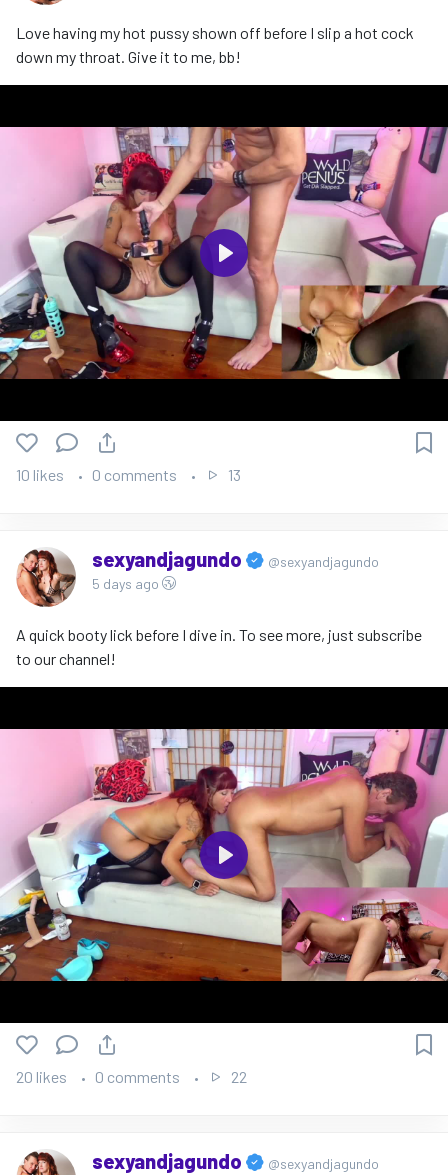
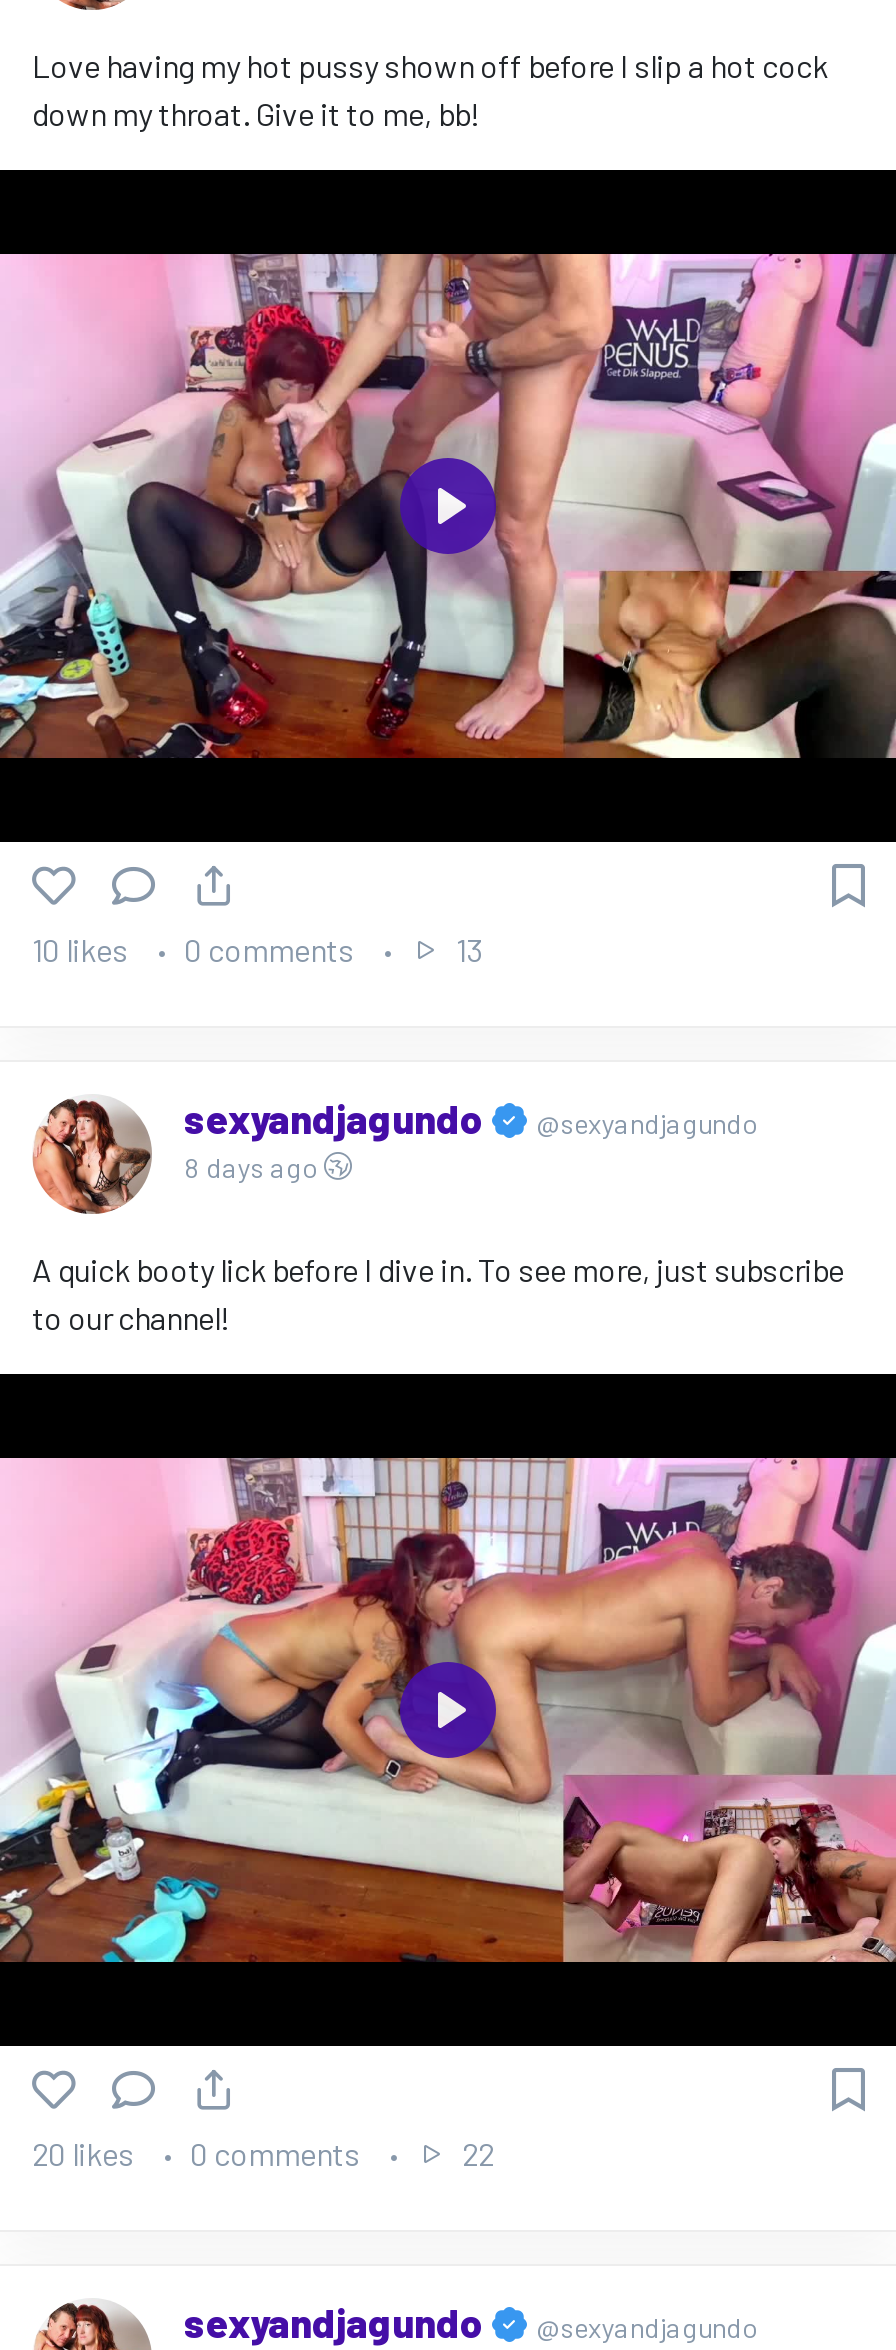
- 5 days ago
+ 8 days ago
